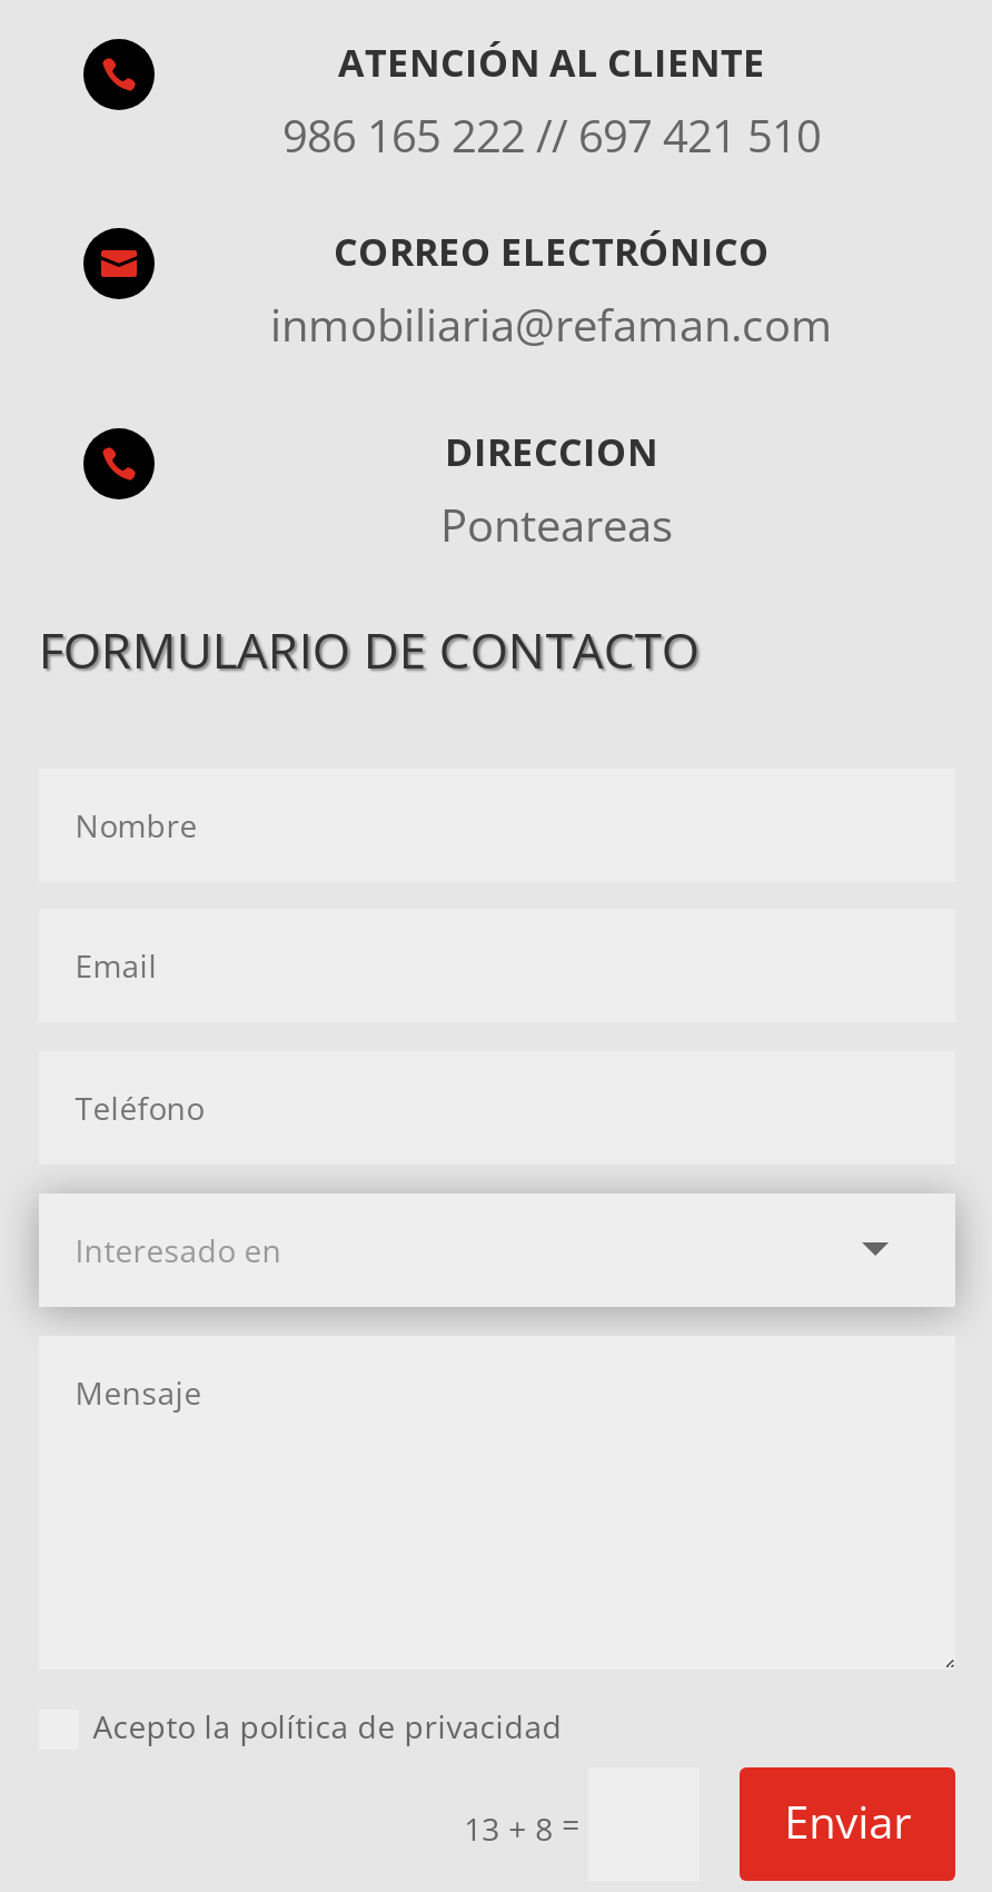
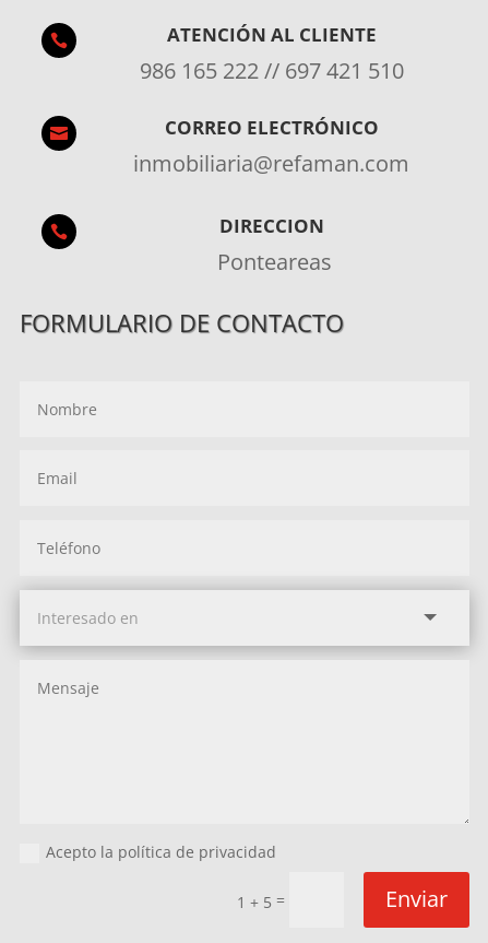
- 13 + 8 =
+ 1 + 5 =
